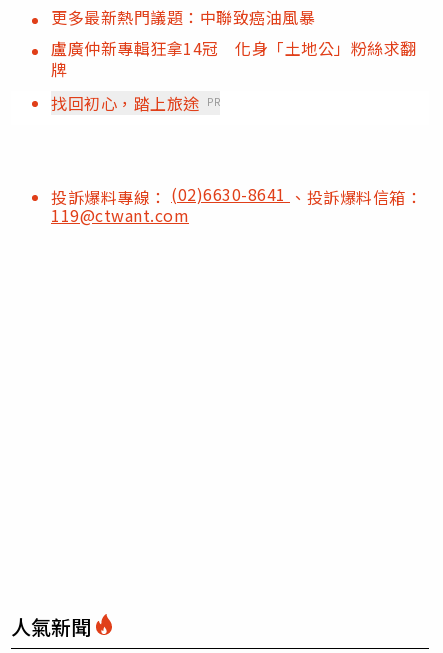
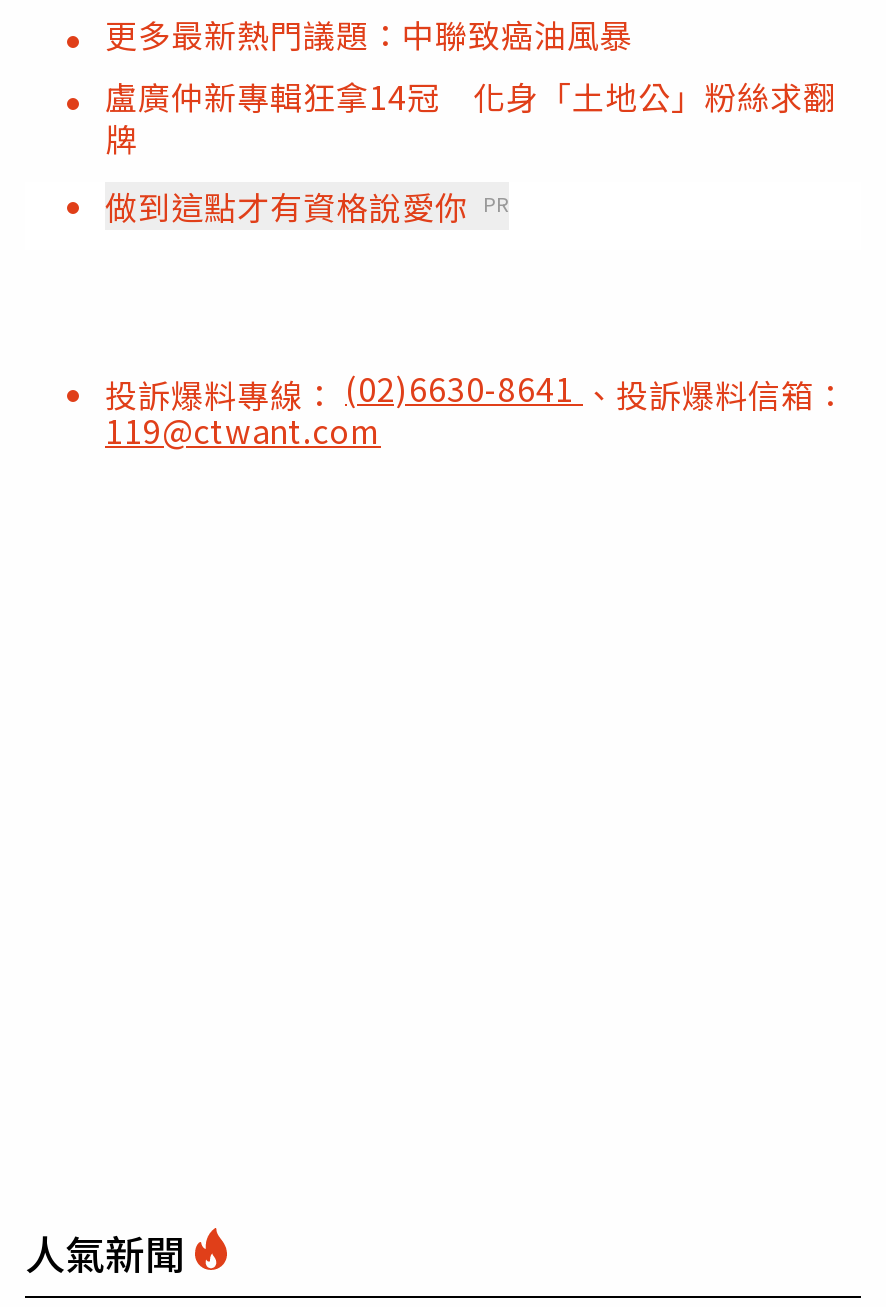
- 找回初心，踏上旅途 PR
+ 做到這點才有資格說愛你 PR
